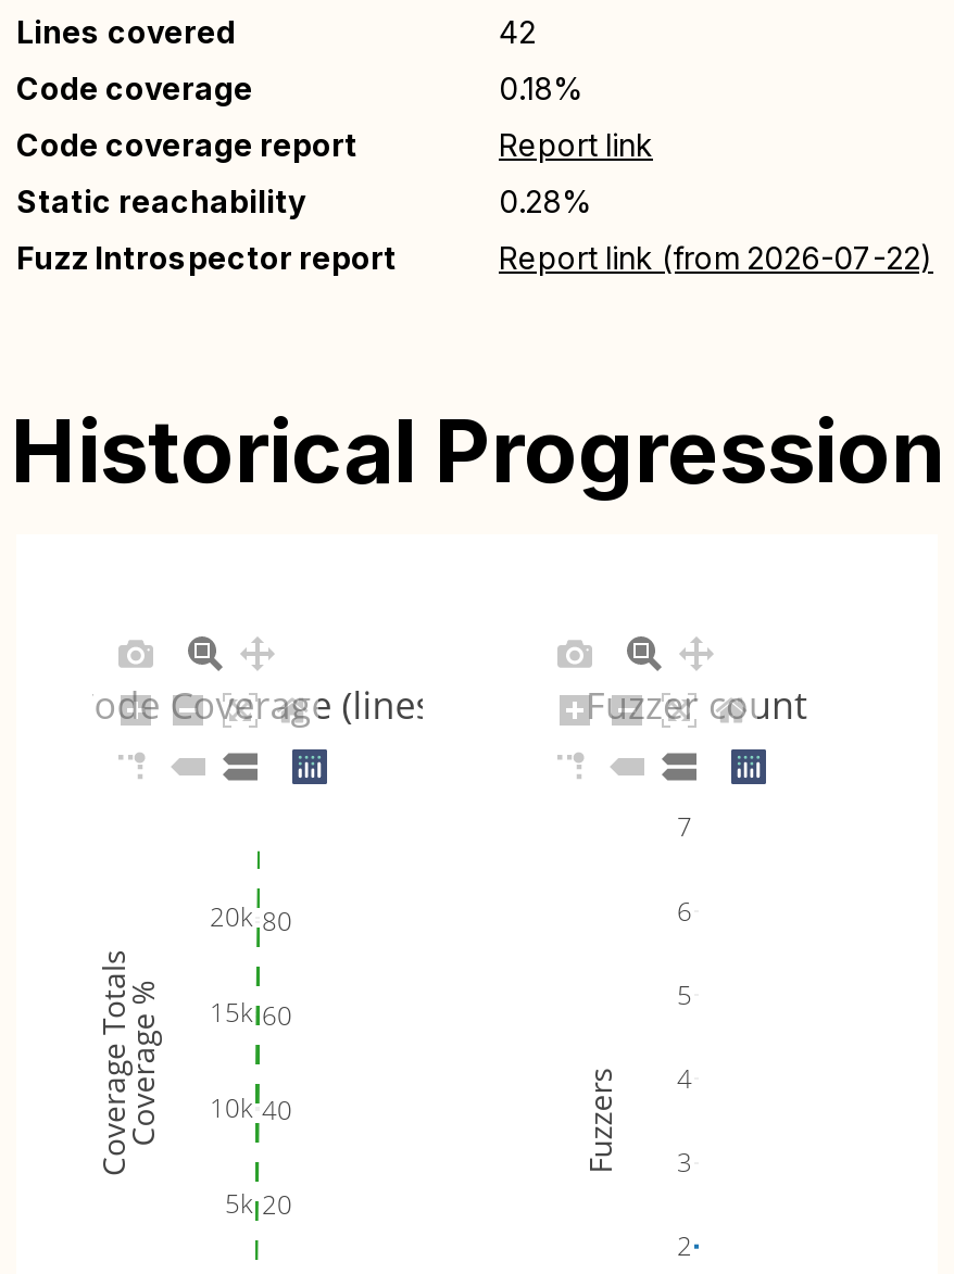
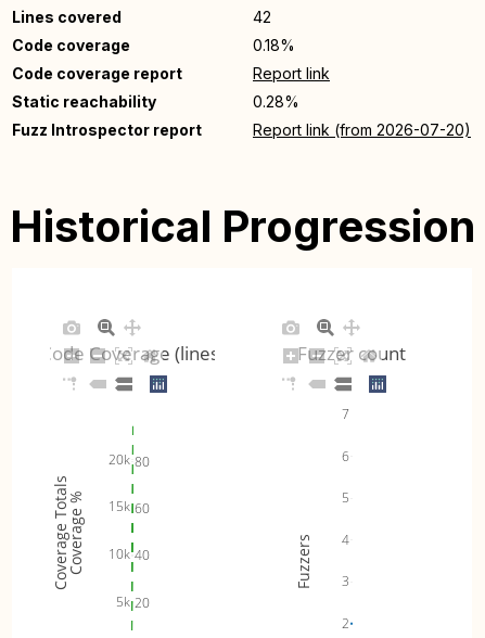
- Report link (from 2026-07-22)
+ Report link (from 2026-07-20)
